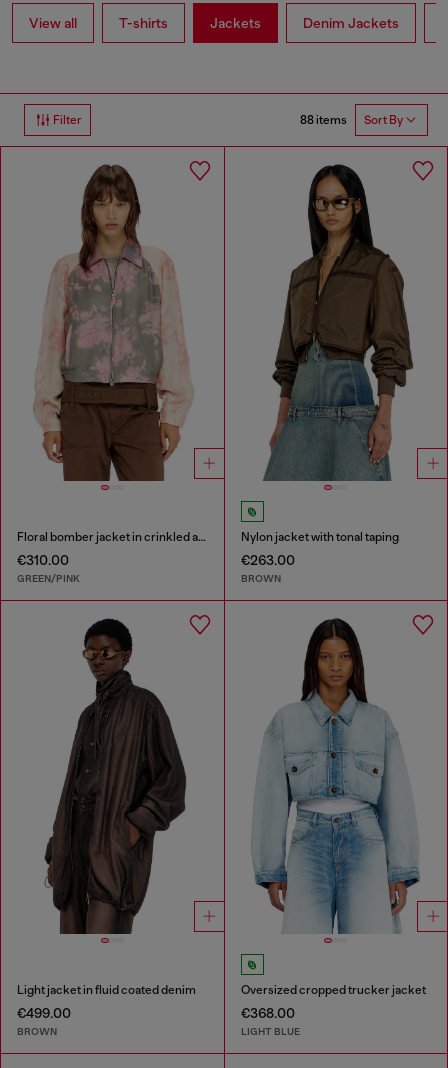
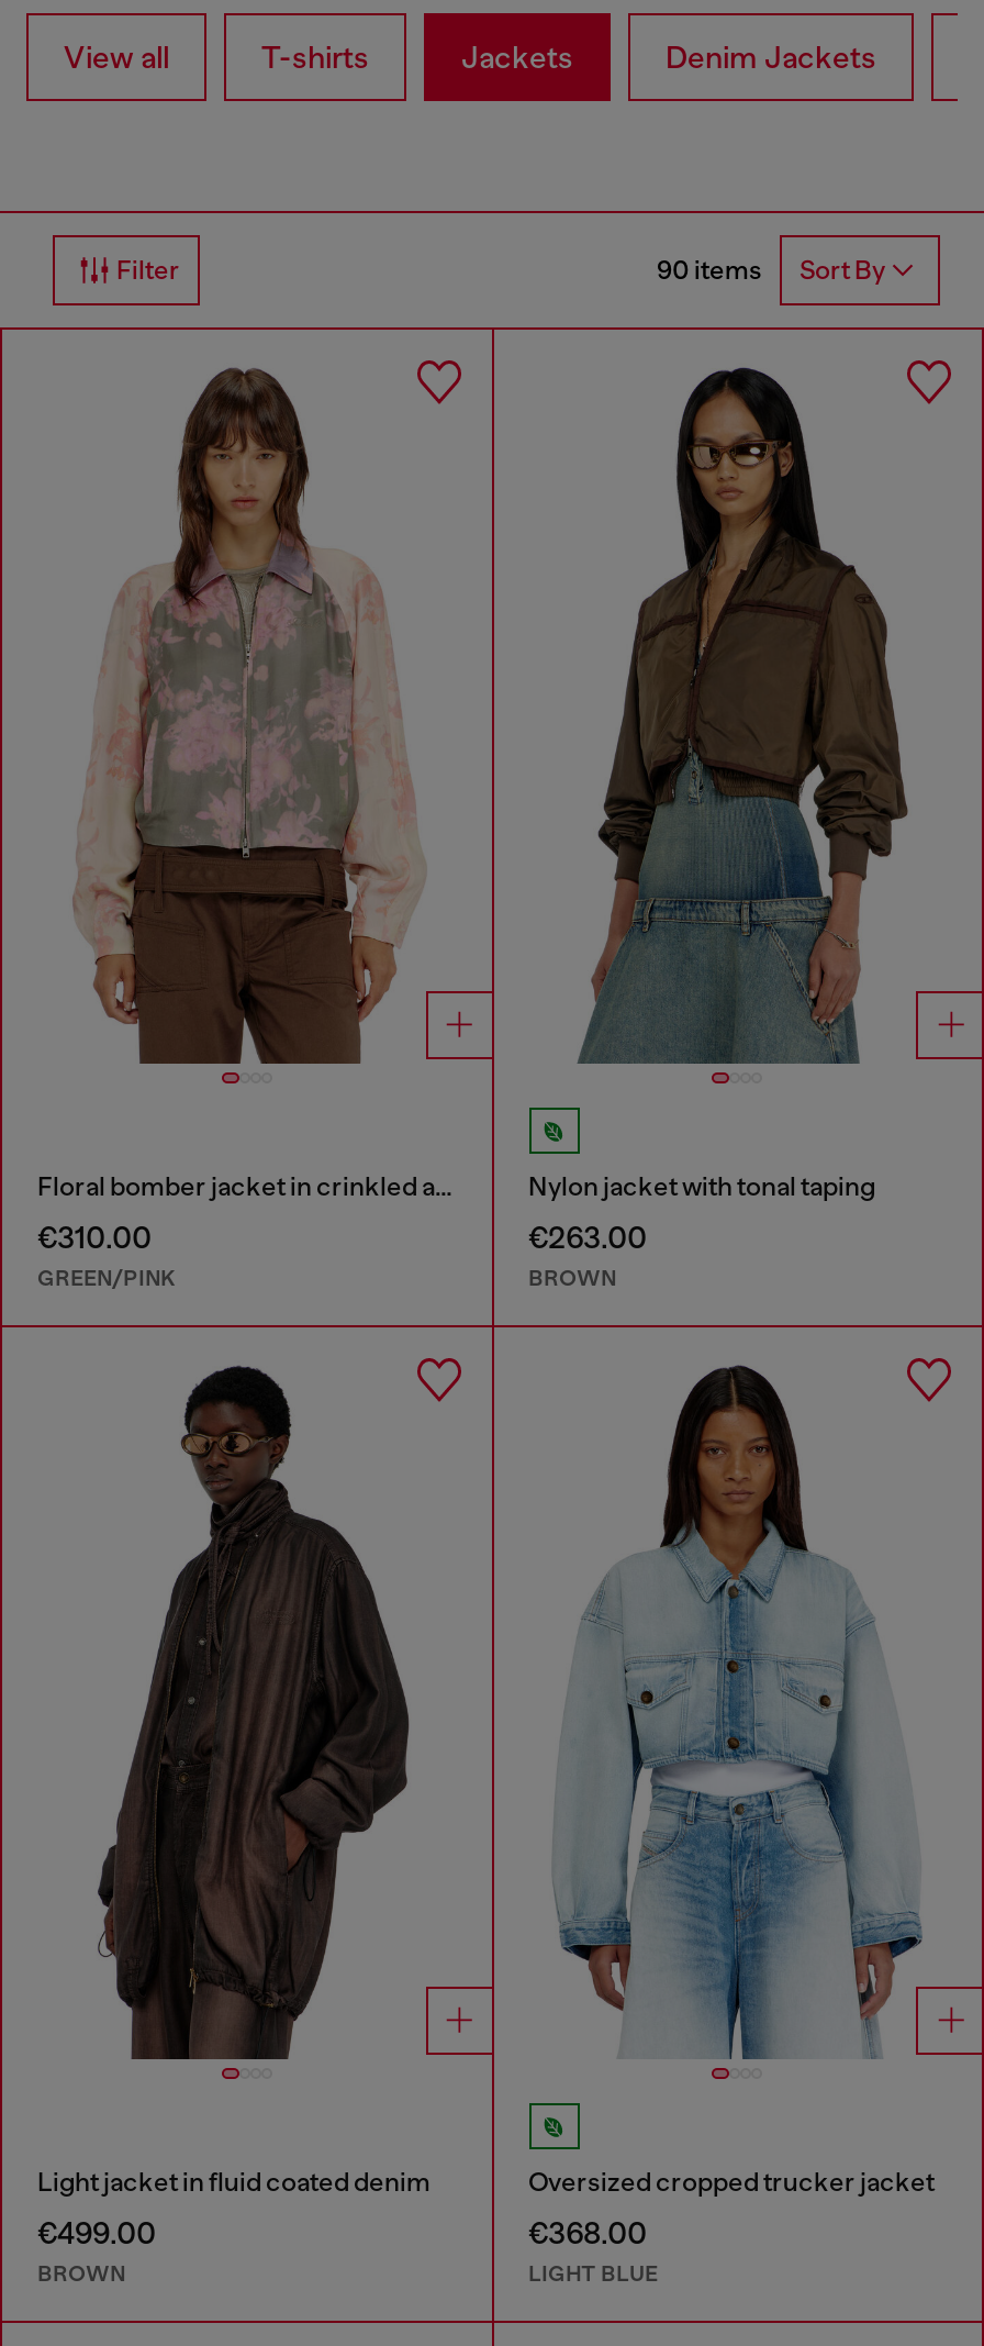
- 88 items Sort By
+ 90 items Sort By
